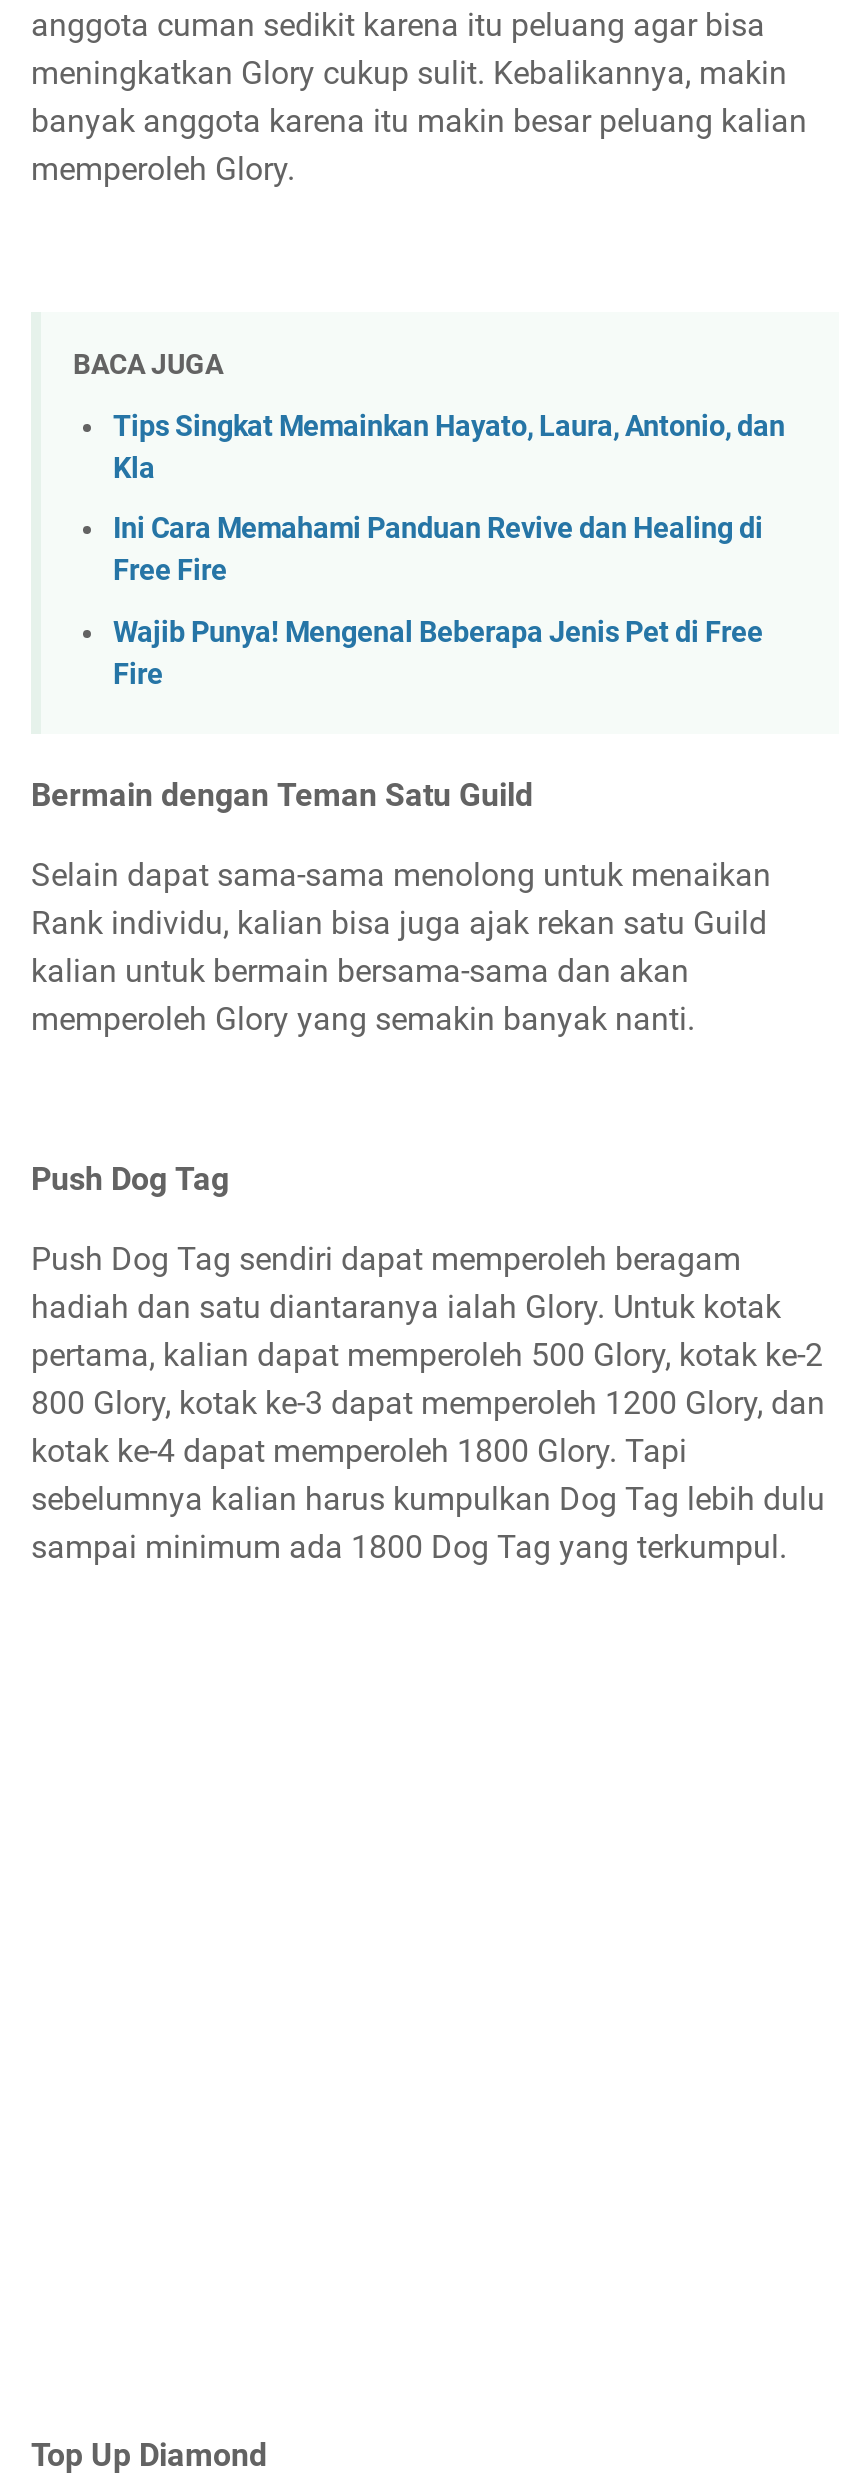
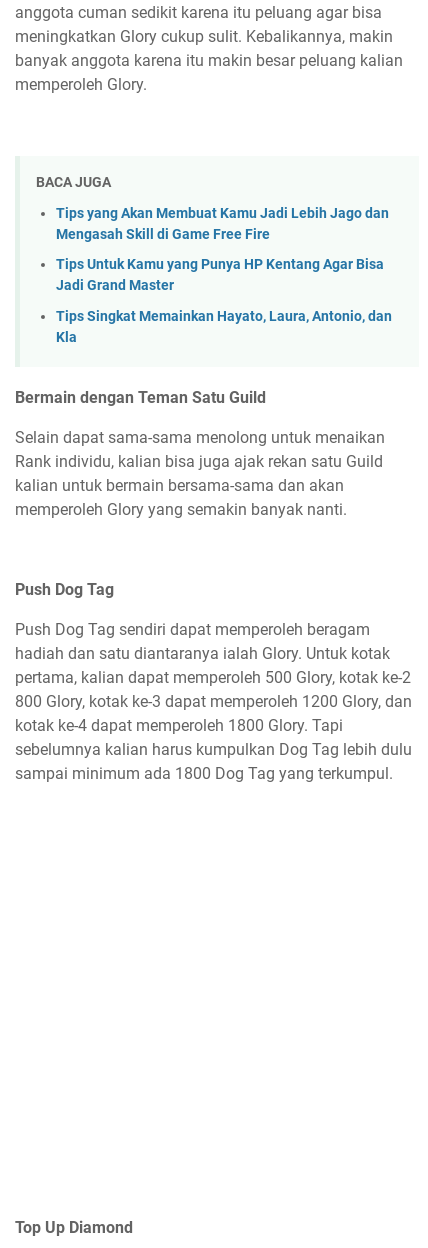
+ Tips yang Akan Membuat Kamu Jadi Lebih Jago dan
+ Mengasah Skill di Game Free Fire
+ Tips Untuk Kamu yang Punya HP Kentang Agar Bisa
+ Jadi Grand Master

moved down: Tips Singkat Memainkan Hayato, Laura, Antonio, dan | Kla

- Ini Cara Memahami Panduan Revive dan Healing di
- Free Fire
- Wajib Punya! Mengenal Beberapa Jenis Pet di Free
- Fire
